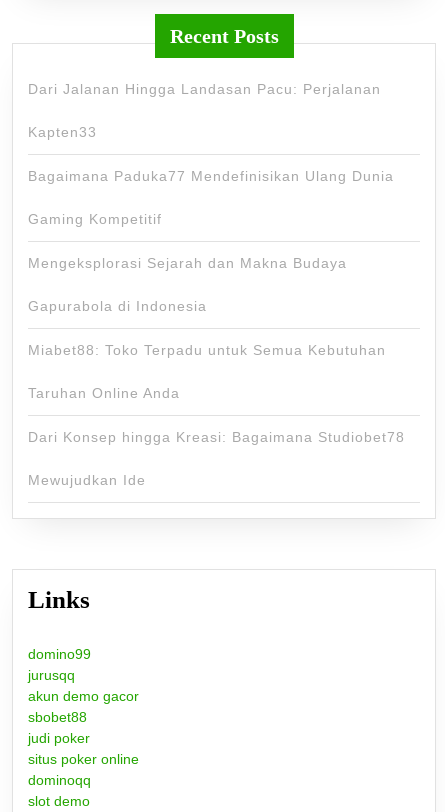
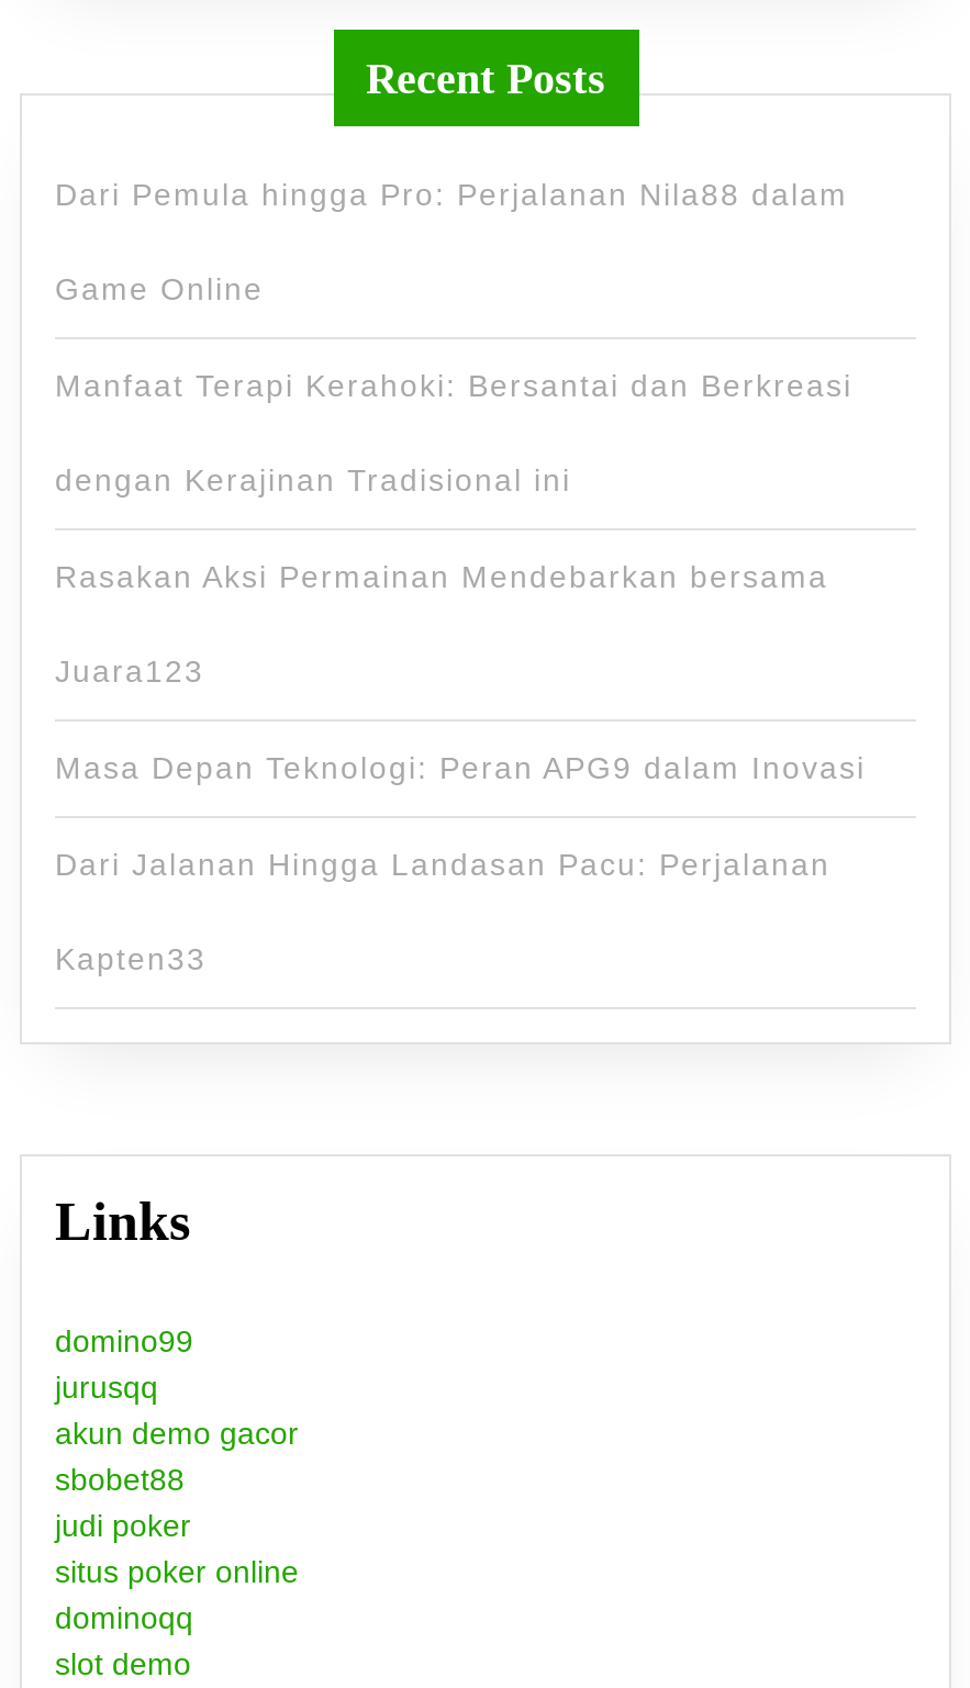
+ Dari Pemula hingga Pro: Perjalanan Nila88 dalam
+ Game Online
+ Manfaat Terapi Kerahoki: Bersantai dan Berkreasi
+ dengan Kerajinan Tradisional ini
+ Rasakan Aksi Permainan Mendebarkan bersama
+ Juara123
+ Masa Depan Teknologi: Peran APG9 dalam Inovasi

moved down: Dari Jalanan Hingga Landasan Pacu: Perjalanan | Kapten33

- Bagaimana Paduka77 Mendefinisikan Ulang Dunia
- Gaming Kompetitif
- Mengeksplorasi Sejarah dan Makna Budaya
- Gapurabola di Indonesia
- Miabet88: Toko Terpadu untuk Semua Kebutuhan
- Taruhan Online Anda
- Dari Konsep hingga Kreasi: Bagaimana Studiobet78
- Mewujudkan Ide
